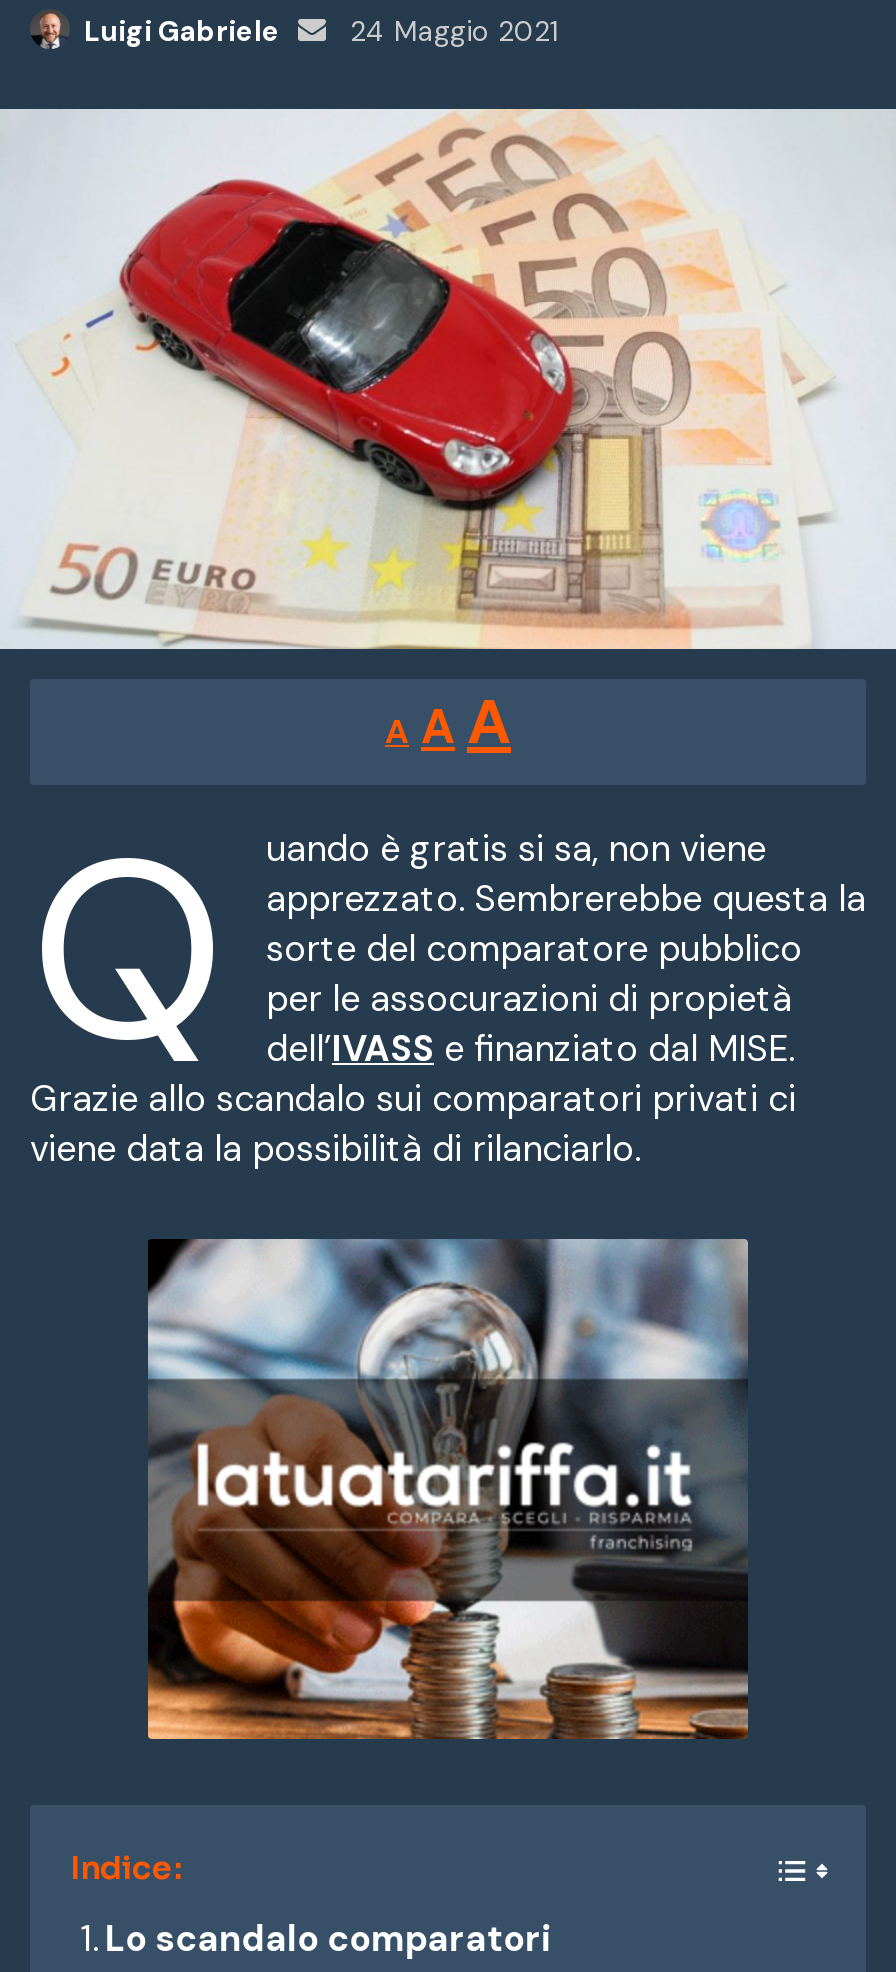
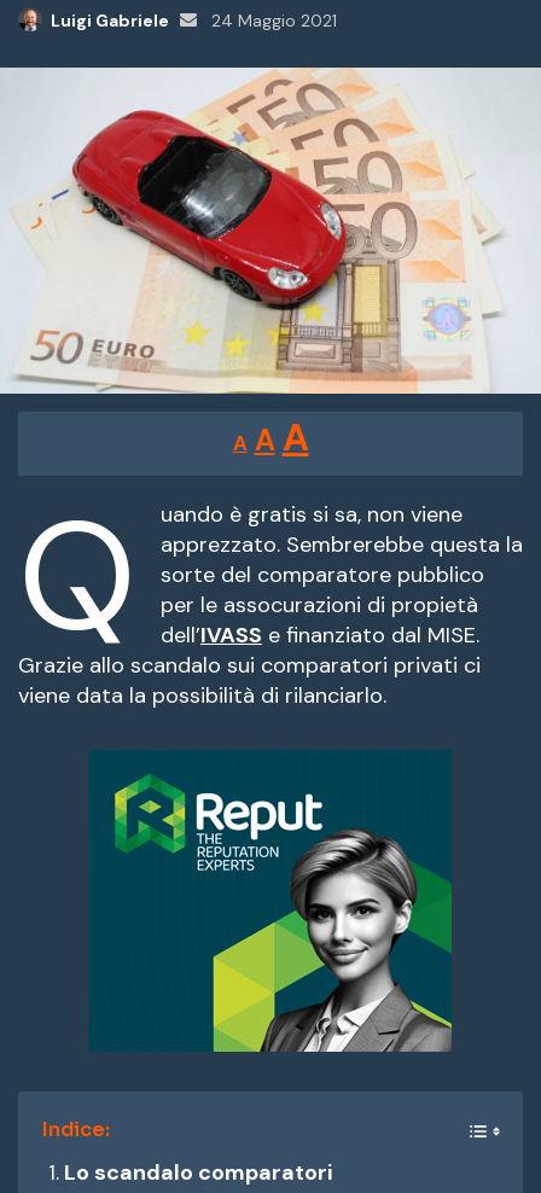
- [image]
+ [image]
